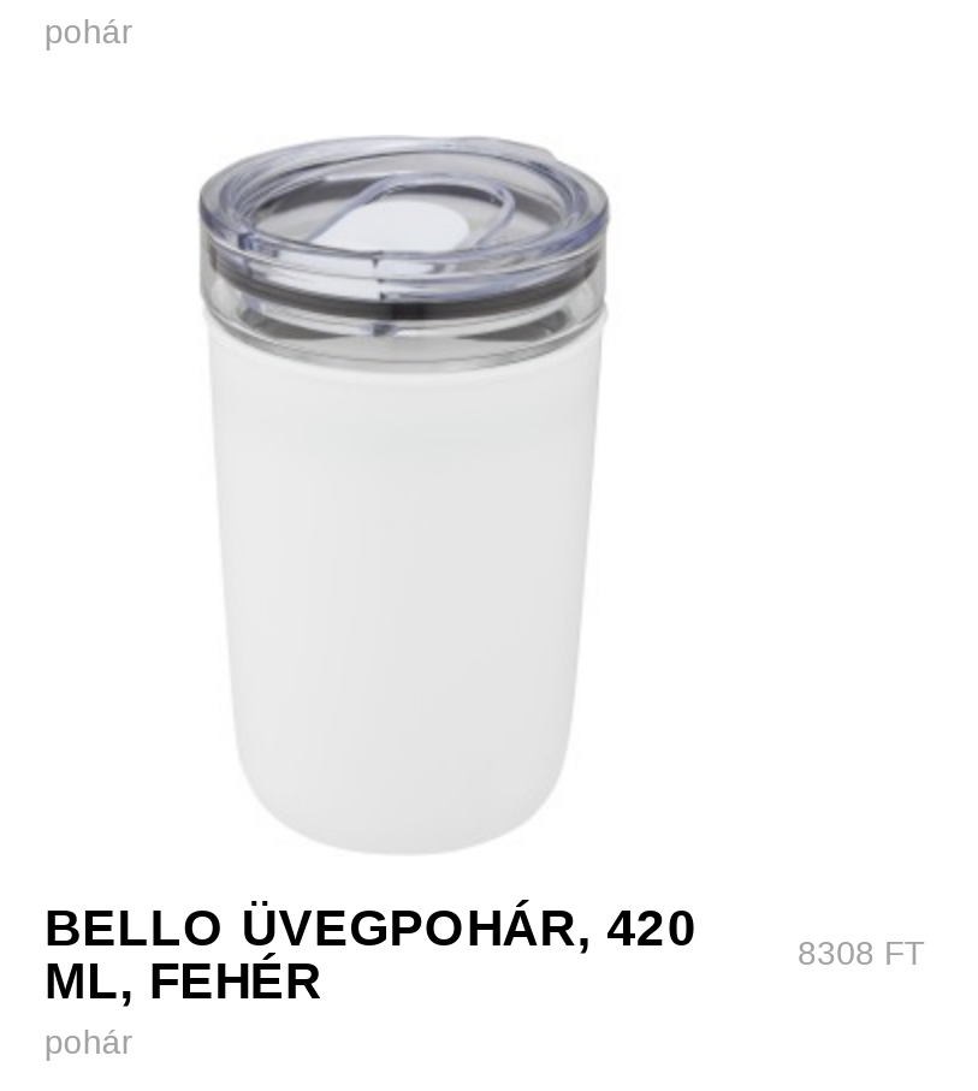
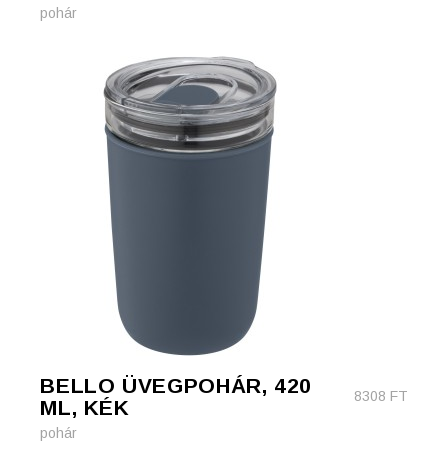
- [image]
+ [image]

- ML, FEHÉR
+ ML, KÉK
